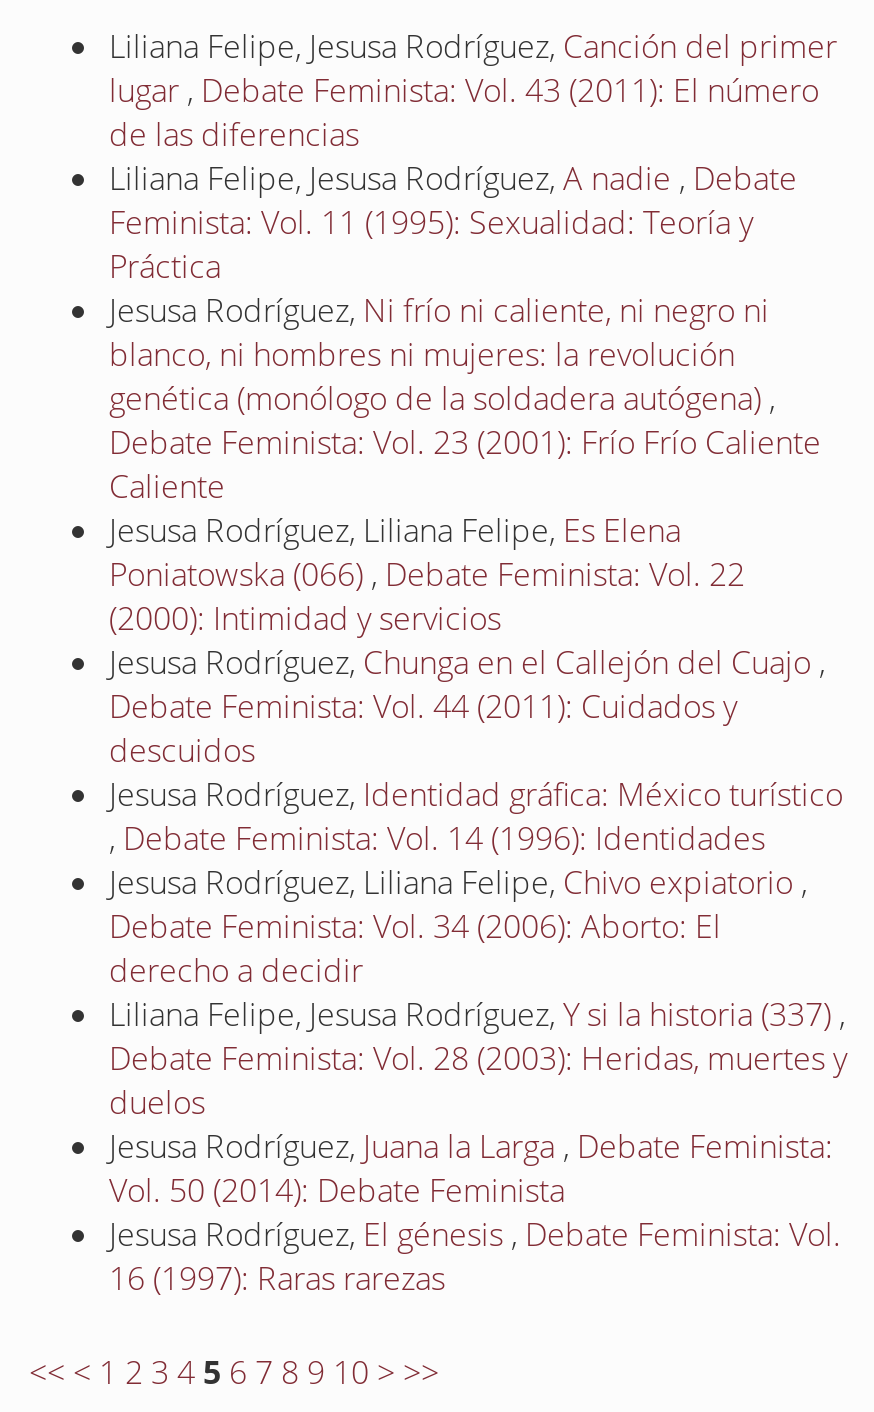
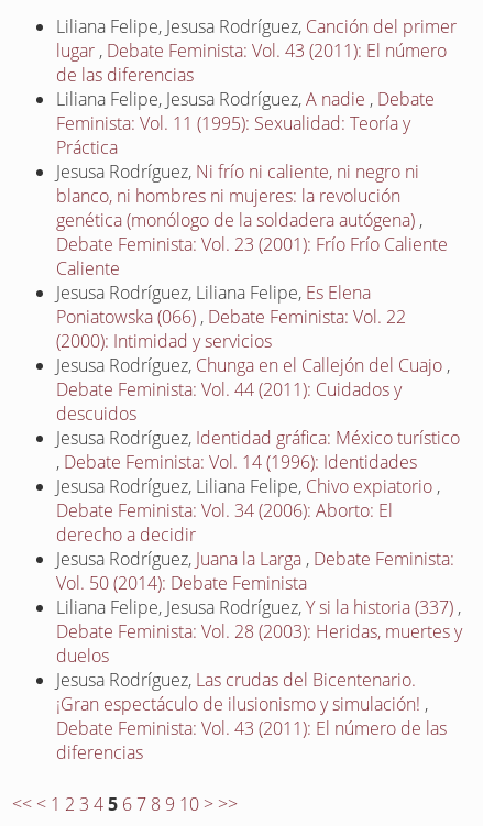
moved up: Jesusa Rodríguez, Juana la Larga, Debate Feminista: | Vol. 50 (2014): Debate Feminista

- Jesusa Rodríguez, El génesis, Debate Feminista: Vol.
- 16 (1997): Raras rarezas
+ Jesusa Rodríguez, Las crudas del Bicentenario.
+ ¡Gran espectáculo de ilusionismo y simulación!,
+ Debate Feminista: Vol. 43 (2011): El número de las
+ diferencias
